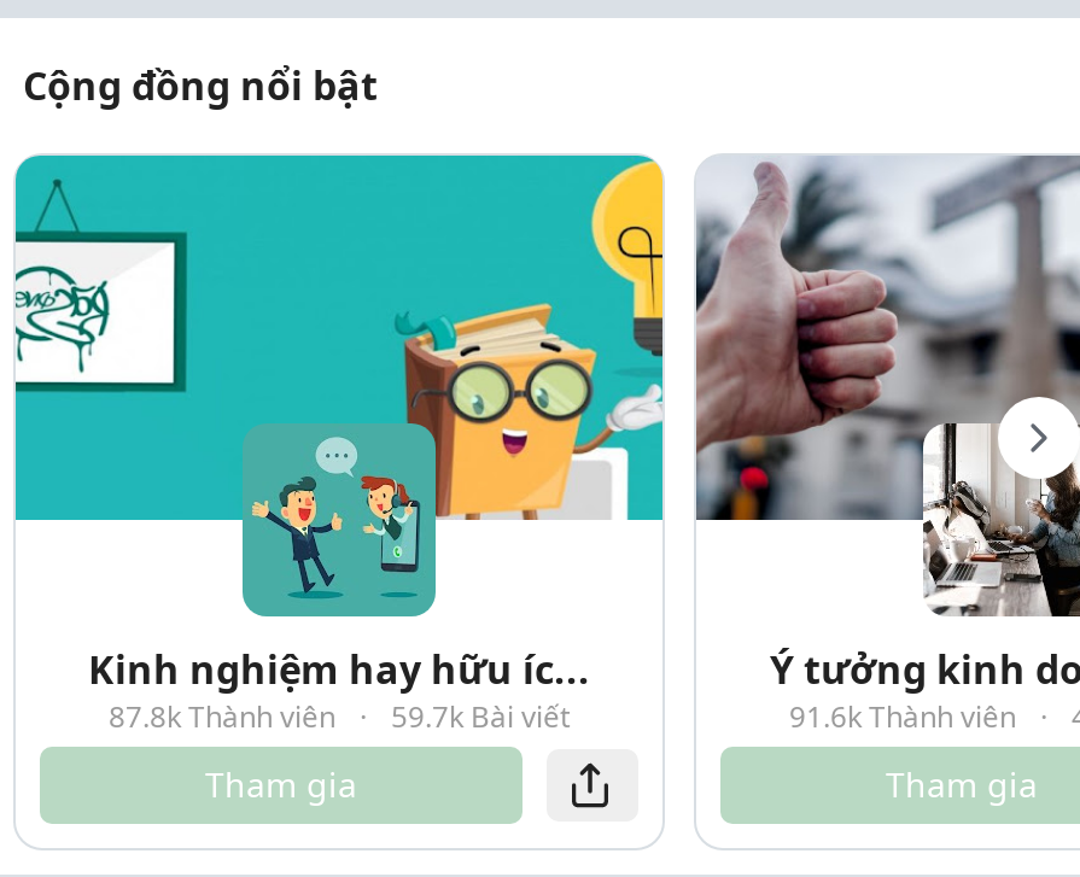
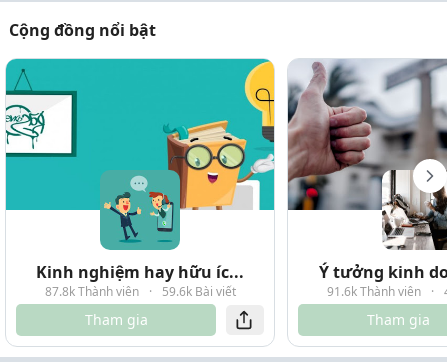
- 87.8k Thành viên · 59.7k Bài viết
+ 87.8k Thành viên · 59.6k Bài viết
